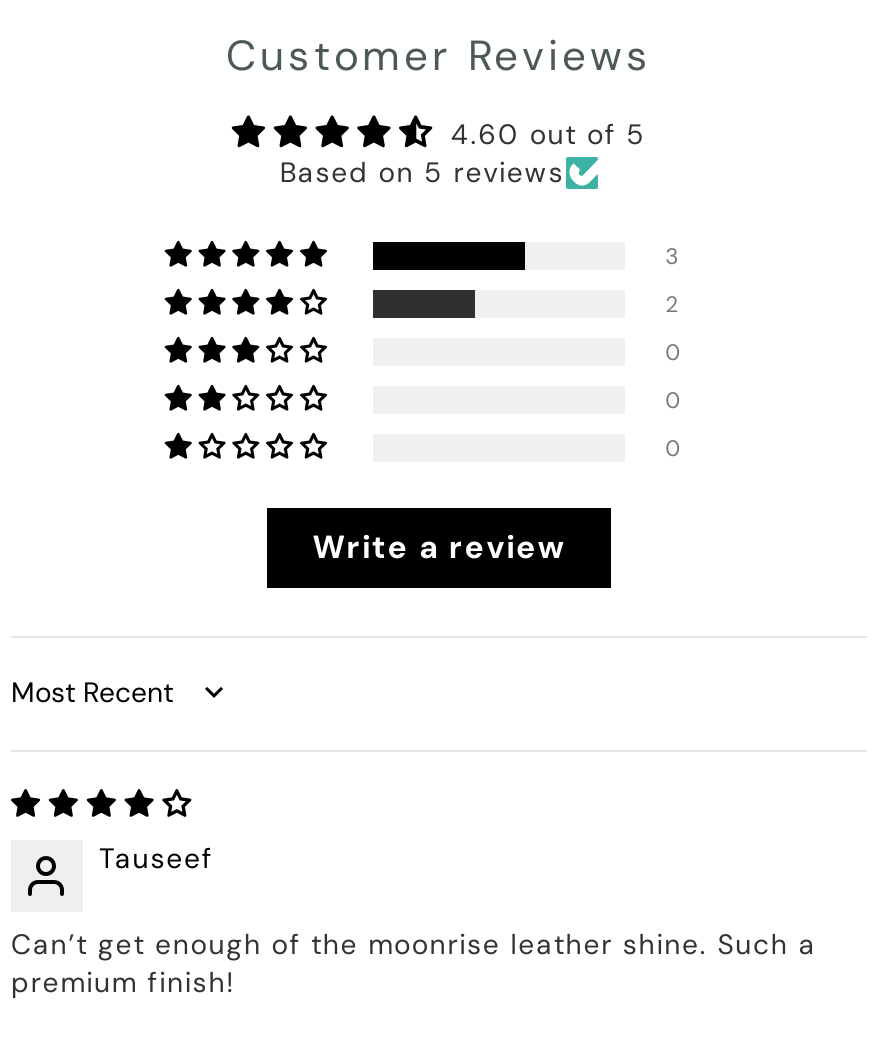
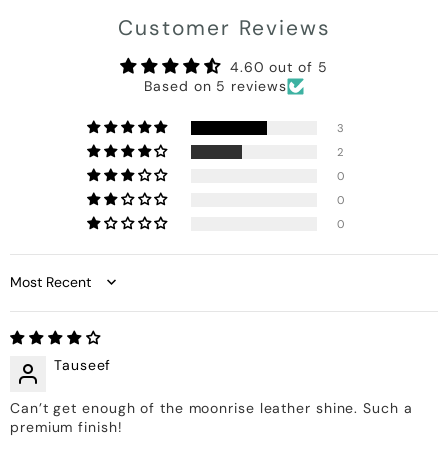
- Write a review
